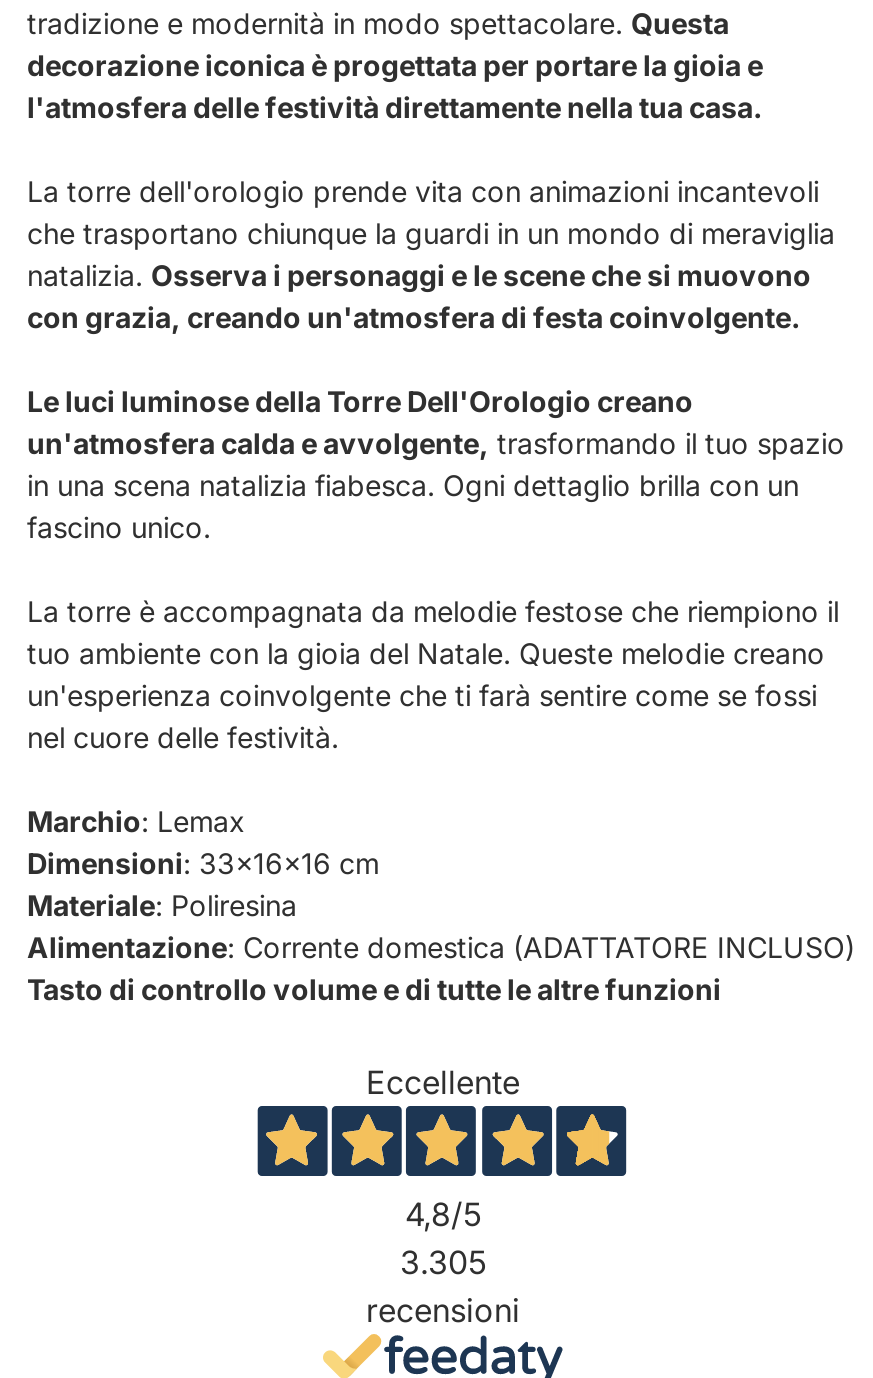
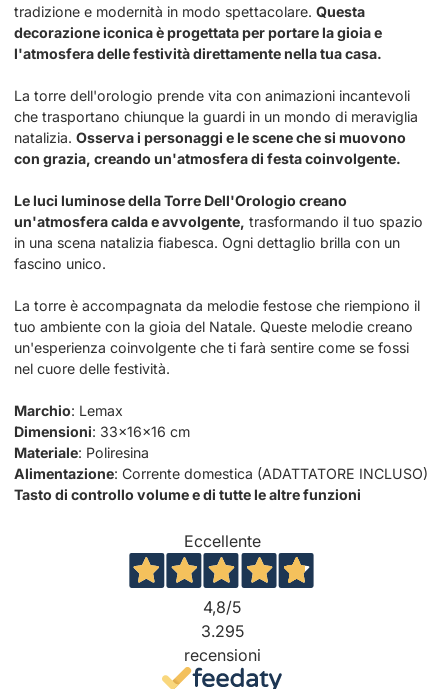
- 3.305
+ 3.295
